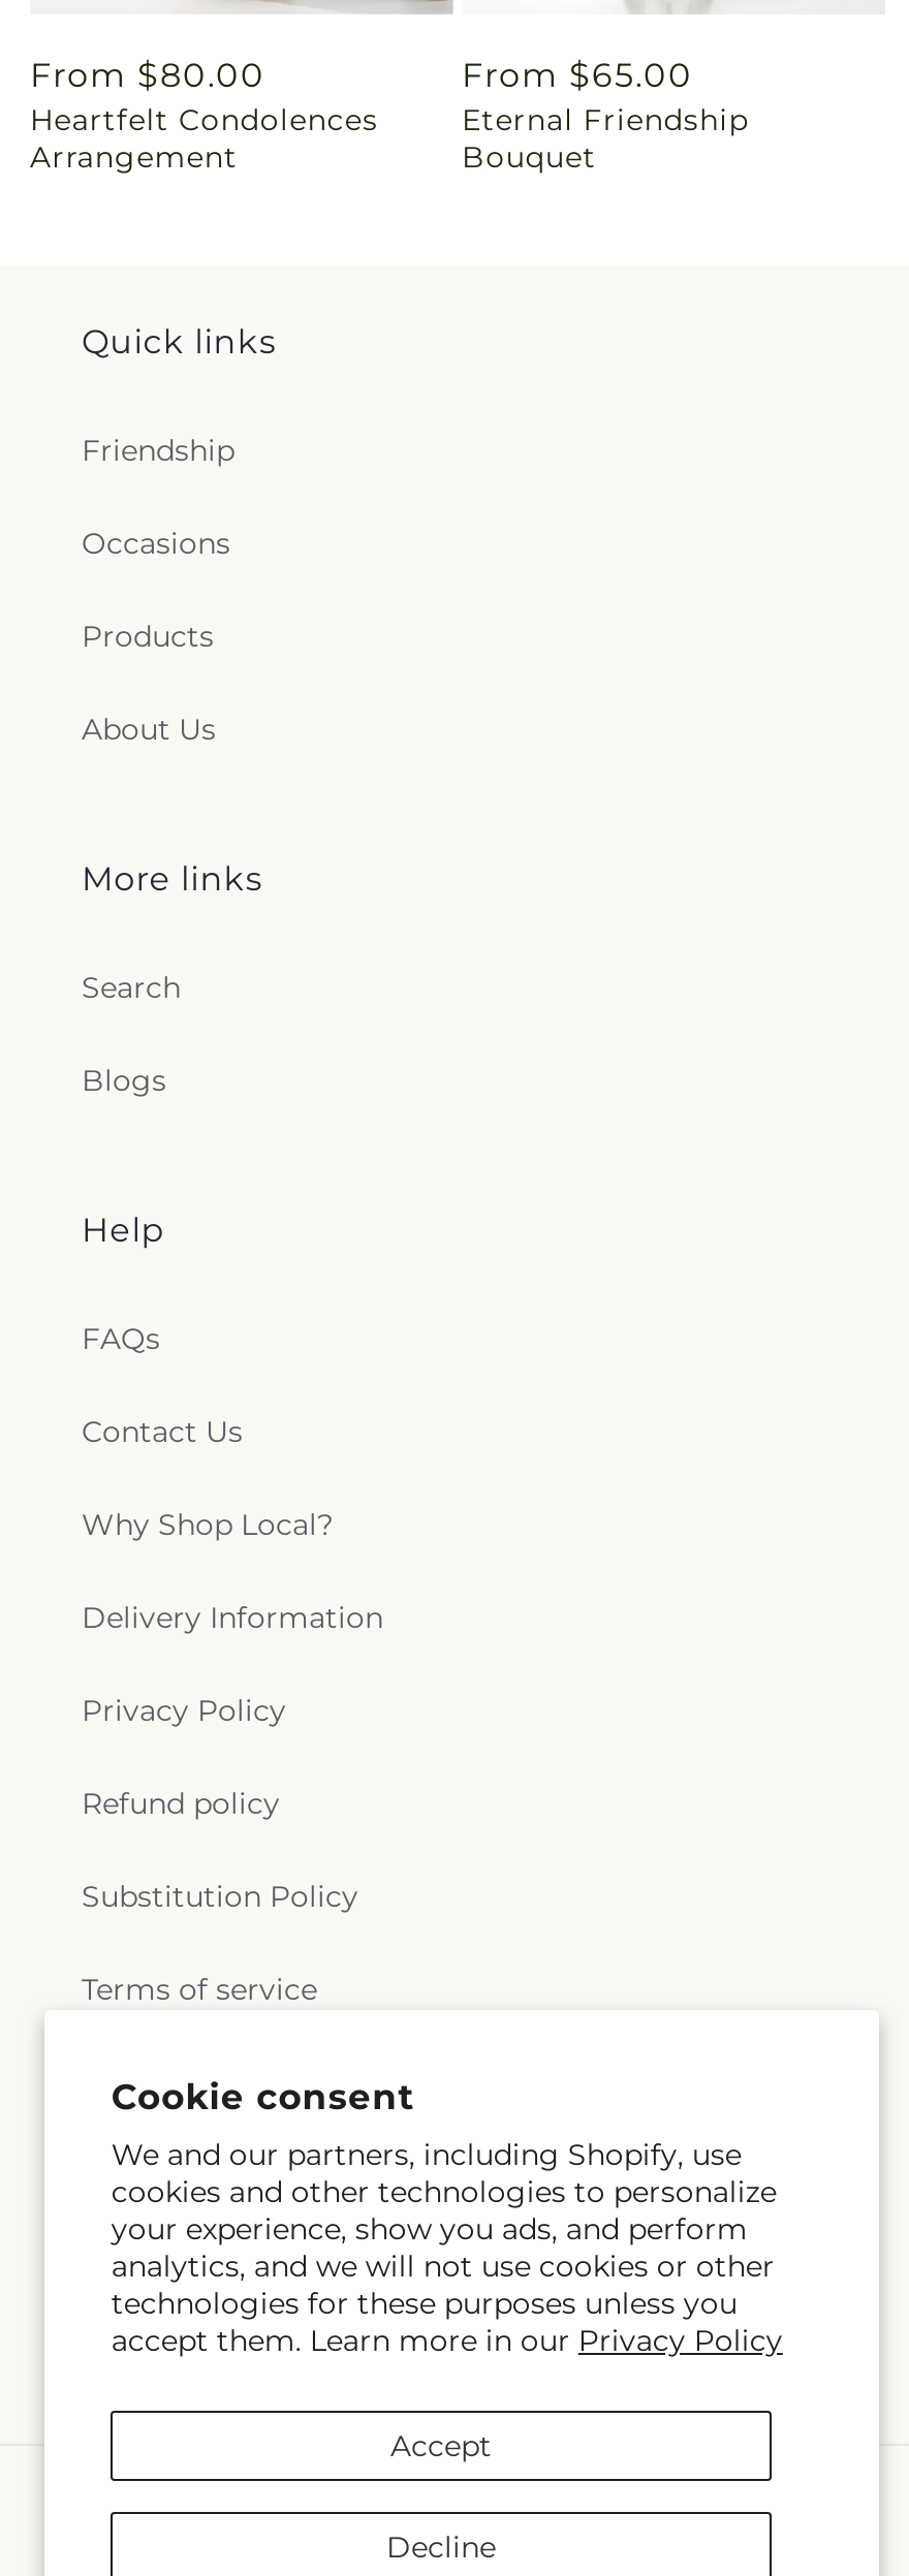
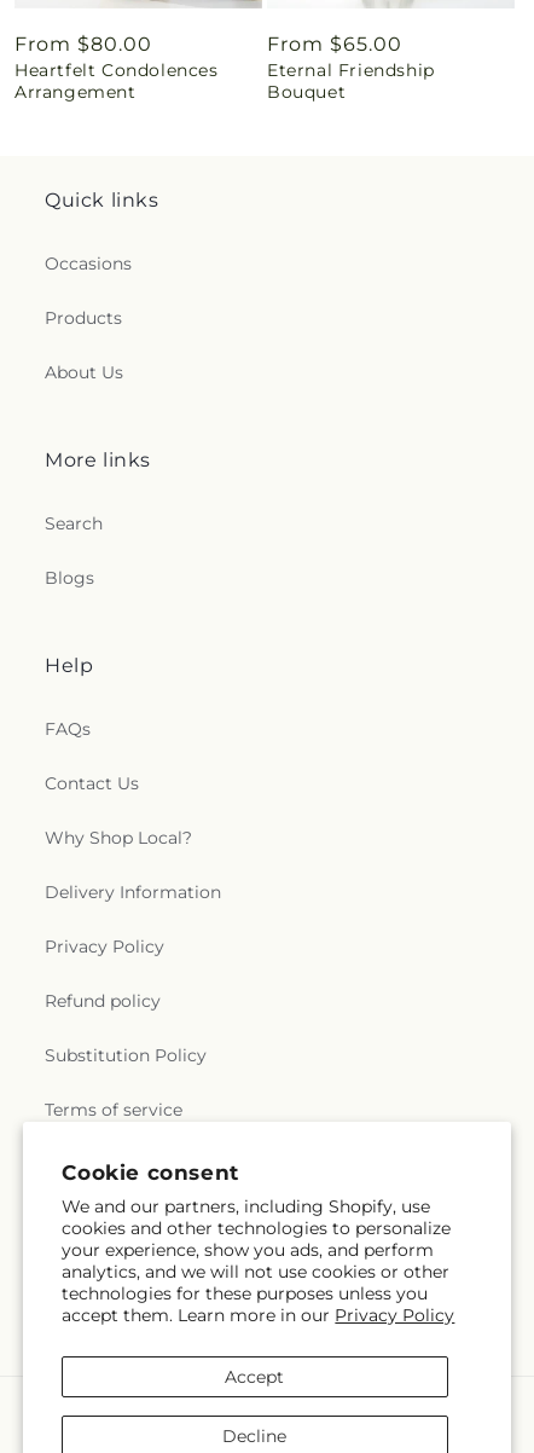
- Friendship
